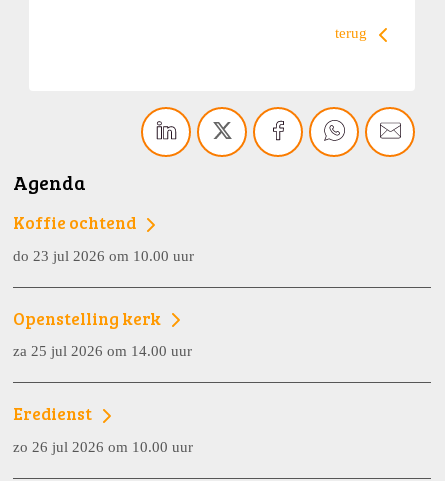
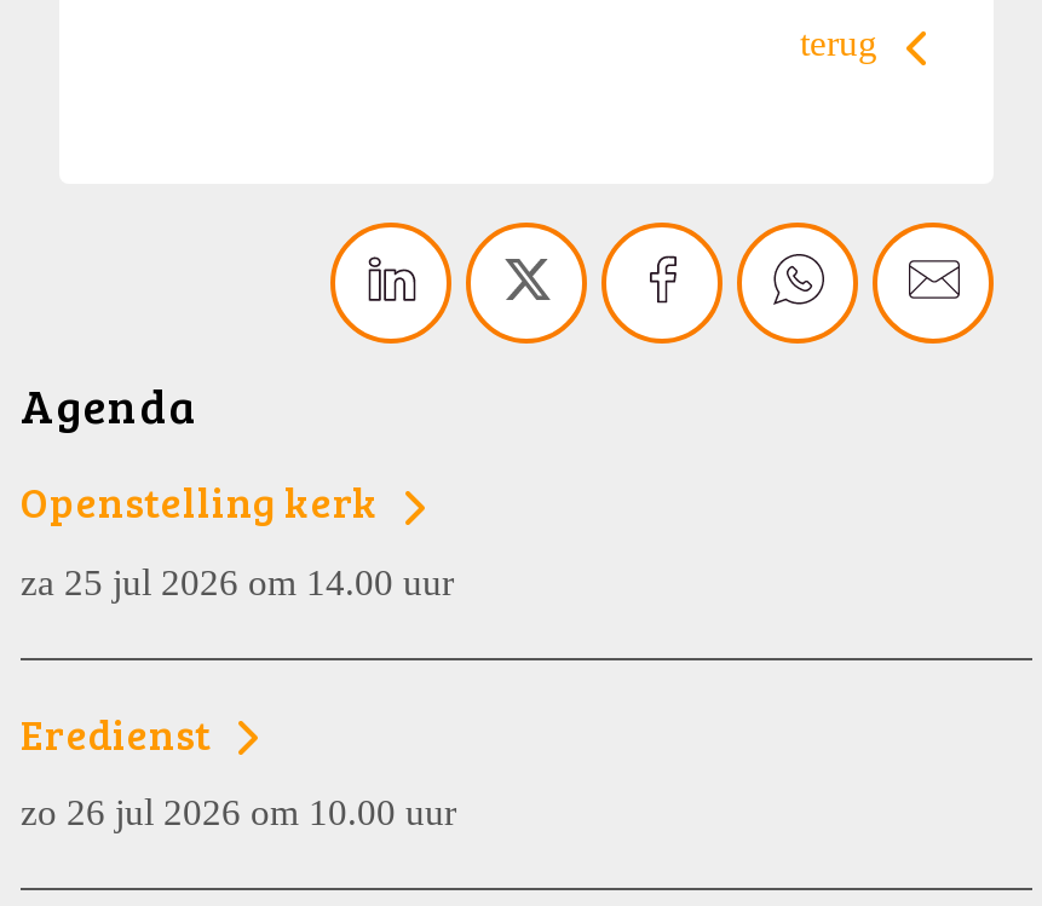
- Koffie ochtend
- do 23 jul 2026 om 10.00 uur
